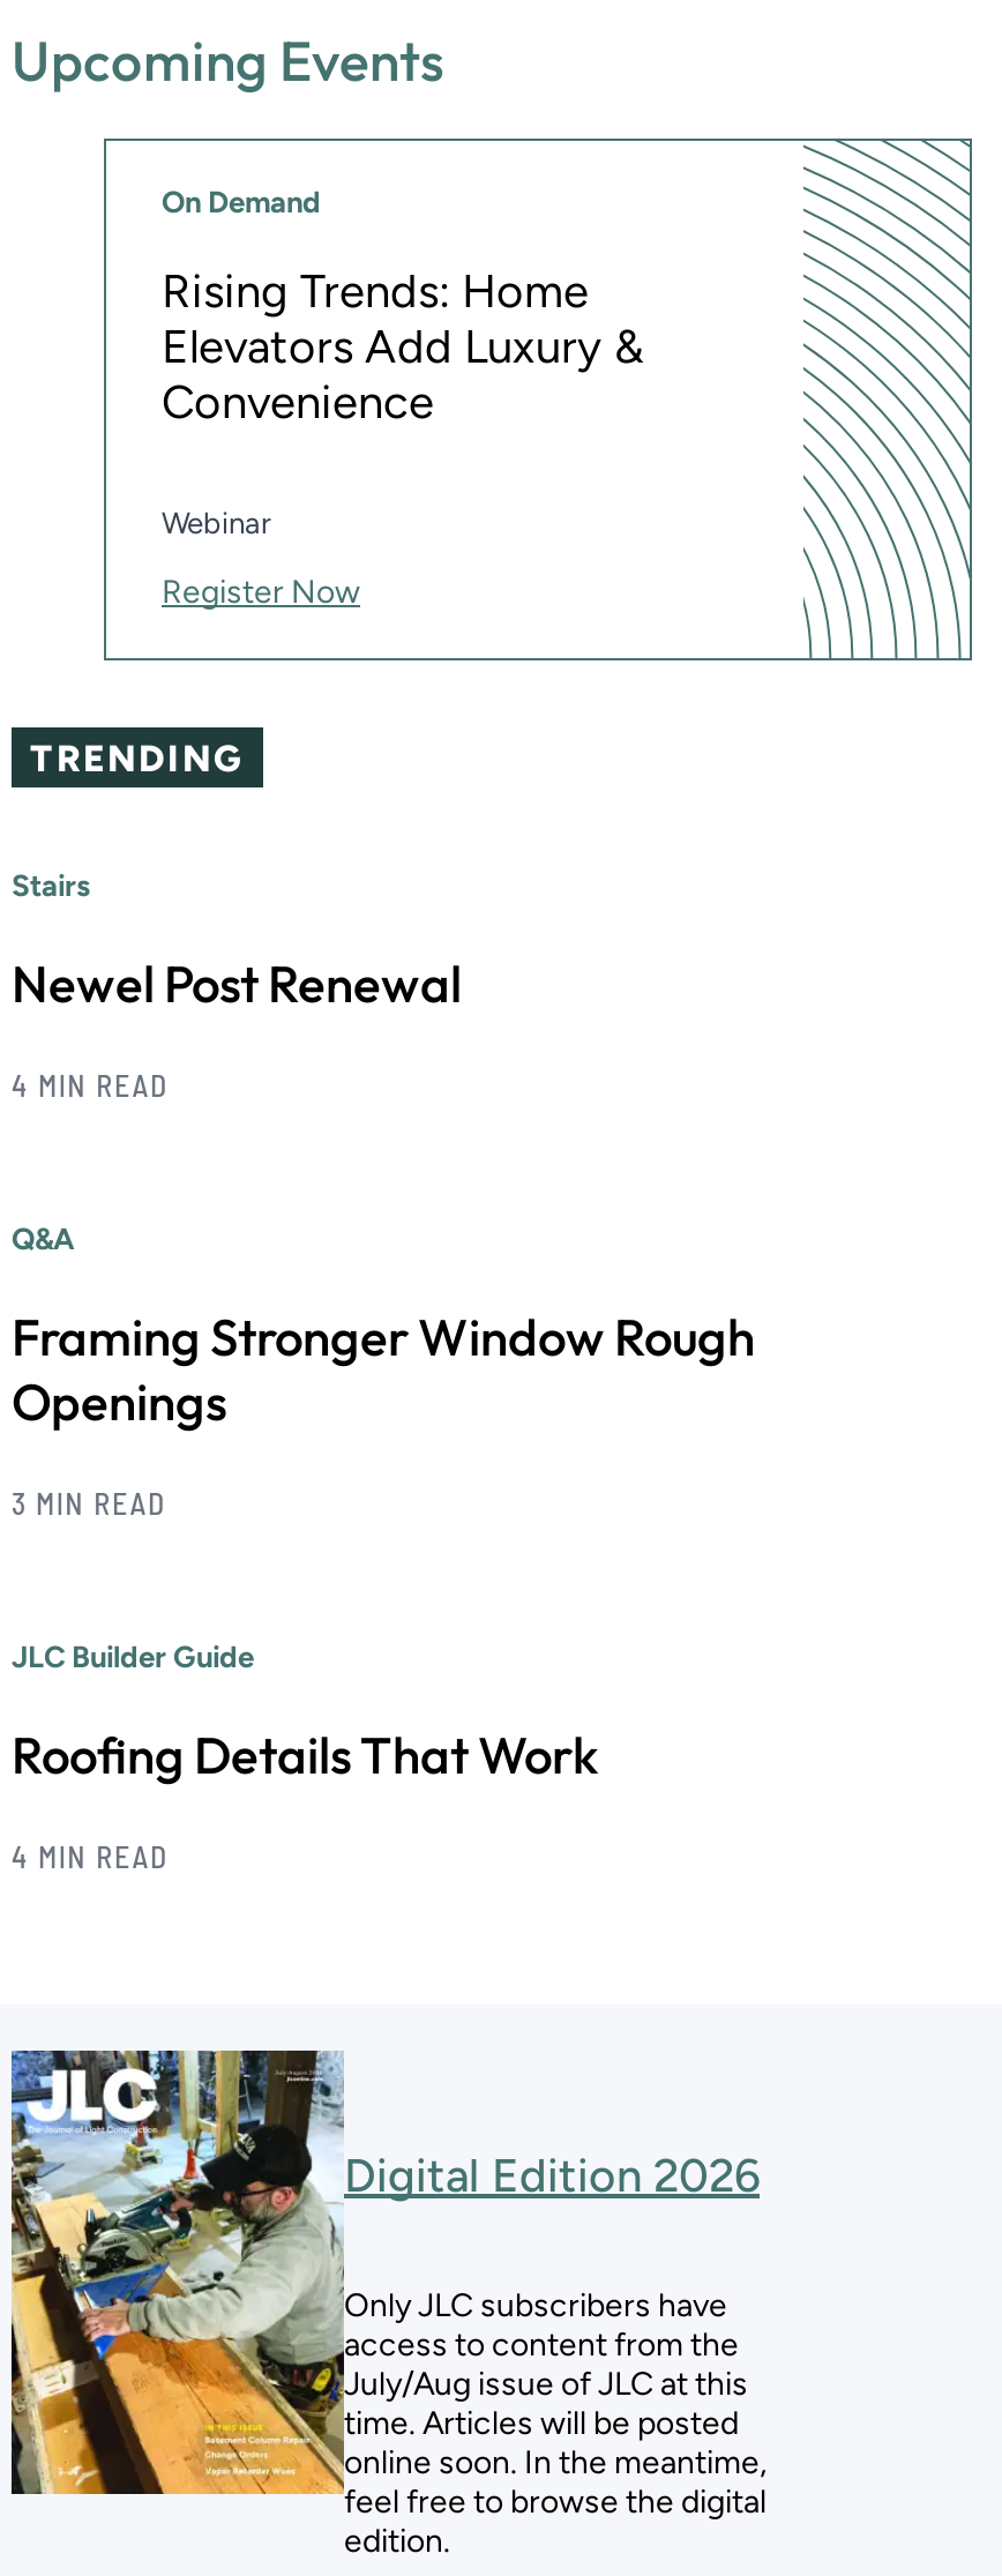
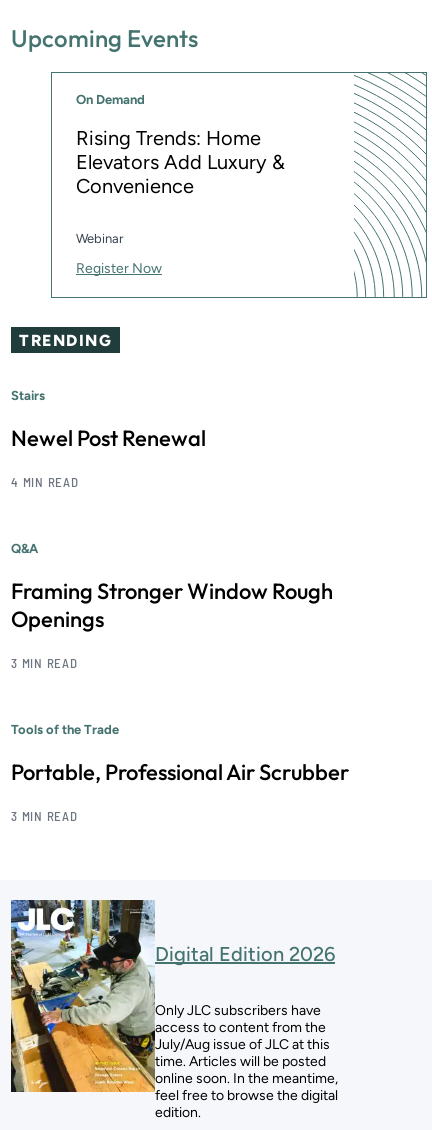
- JLC Builder Guide
+ Tools of the Trade

- Roofing Details That Work
+ Portable, Professional Air Scrubber

- 4 MIN READ
+ 3 MIN READ
